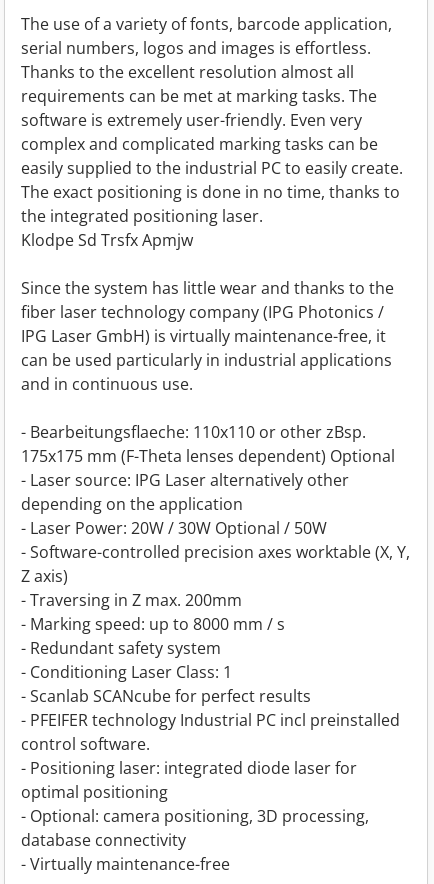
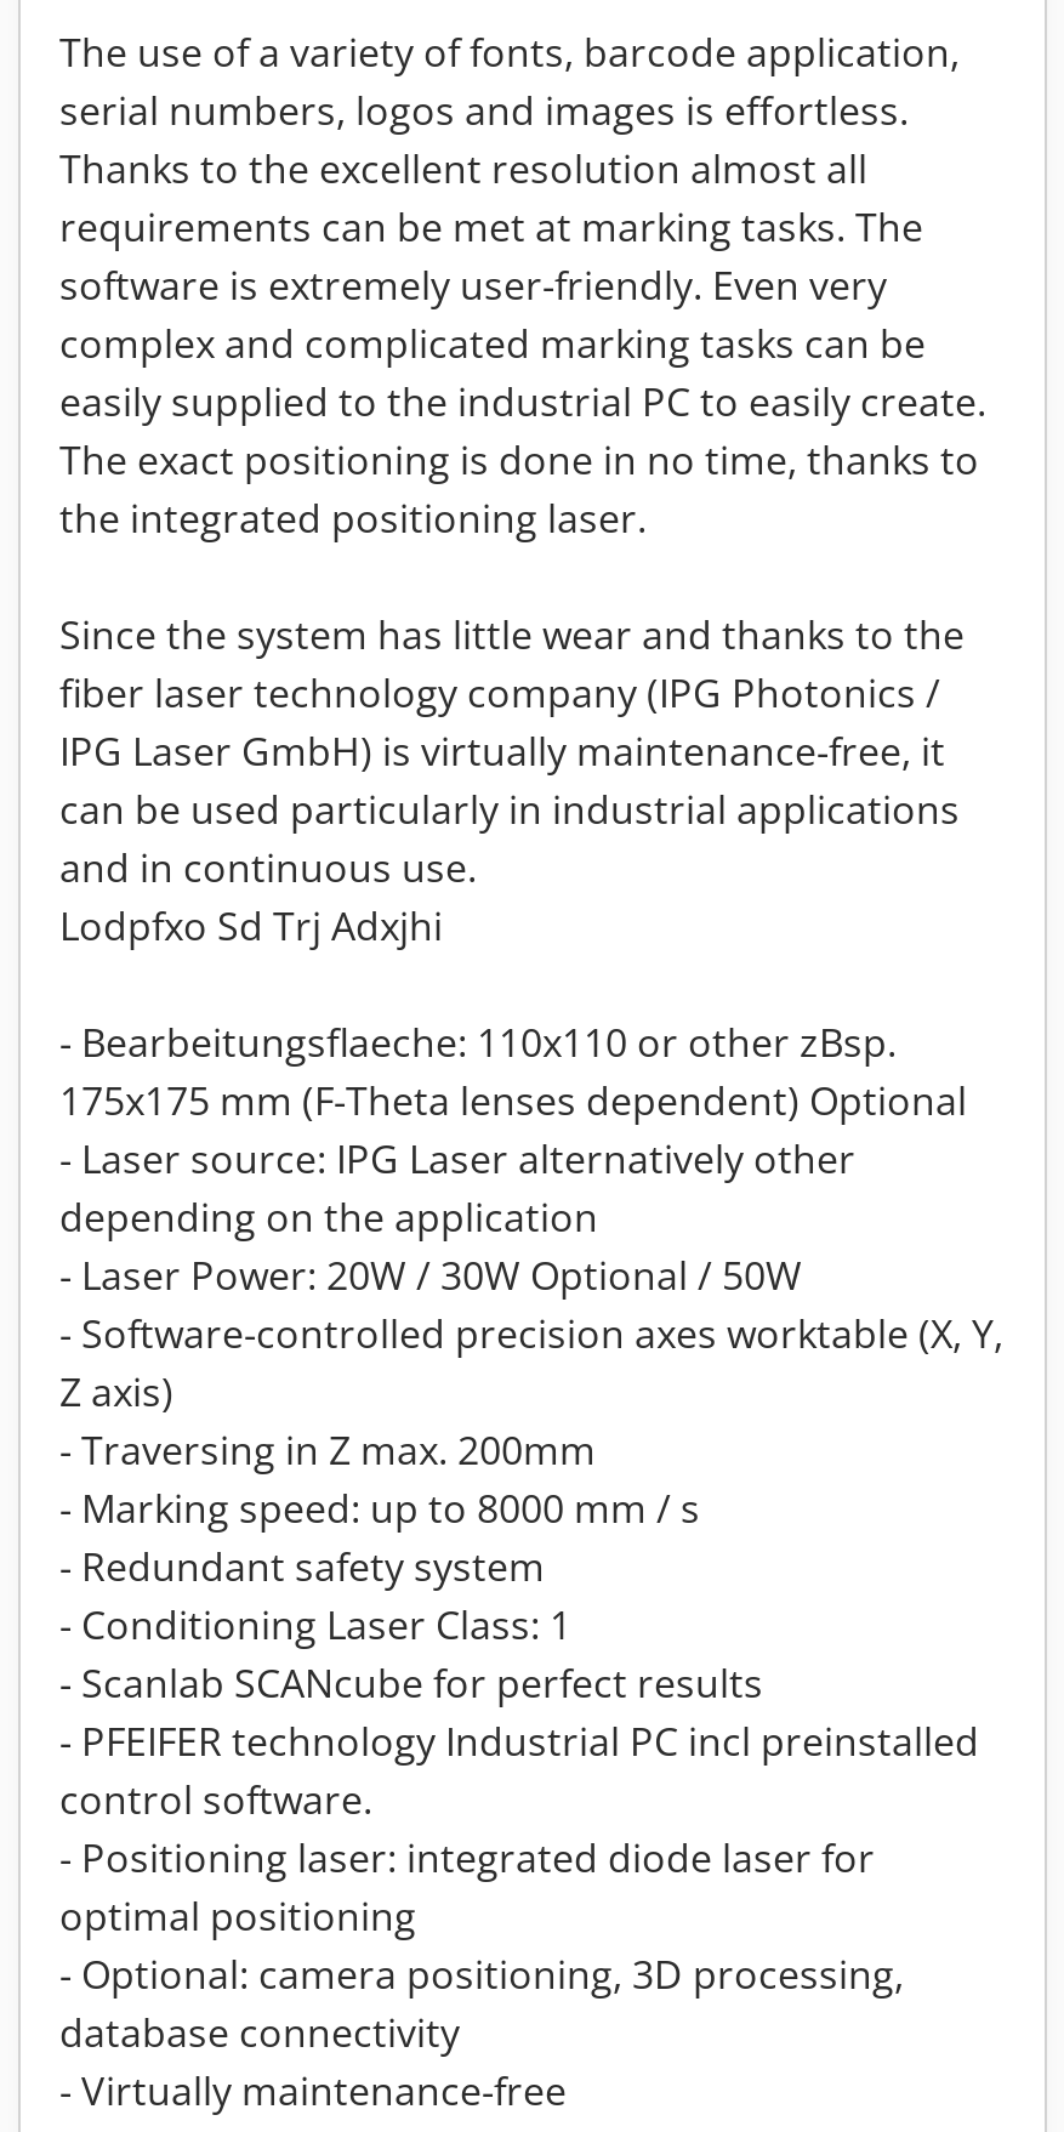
- Klodpe Sd Trsfx Apmjw

moved up: Since the system has little wear and thanks to the | fiber laser technology company (IPG Photonics / | IPG Laser GmbH) is virtually maintenance-free, it | can be used particularly in industrial applications | and in continuous use.

+ Lodpfxo Sd Trj Adxjhi
